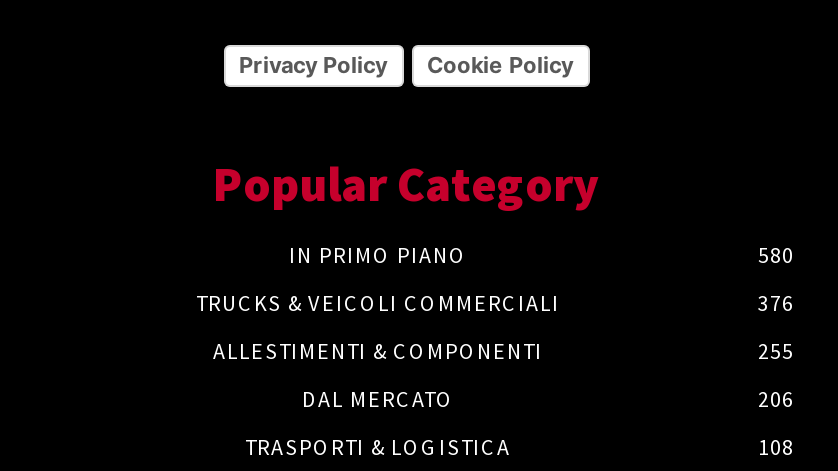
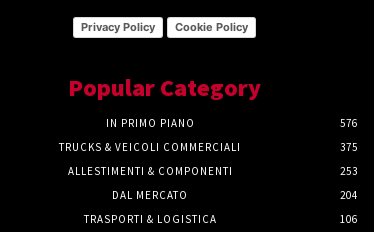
- 580
+ 576

- 376
+ 375

- 255
+ 253

- 206
+ 204

- 108
+ 106
